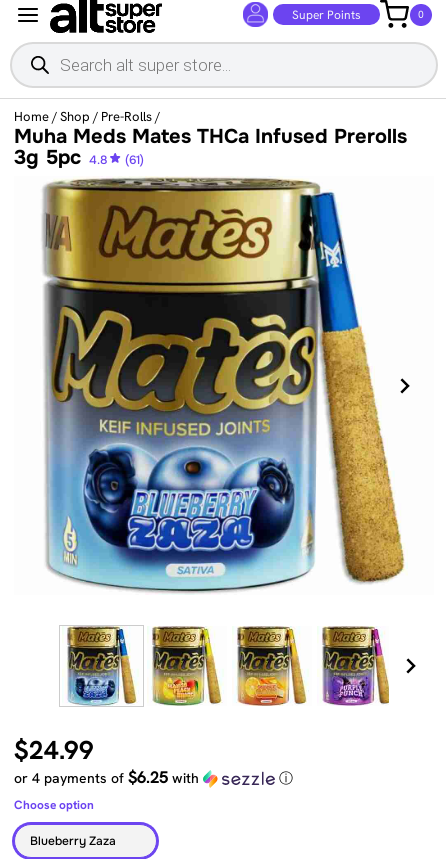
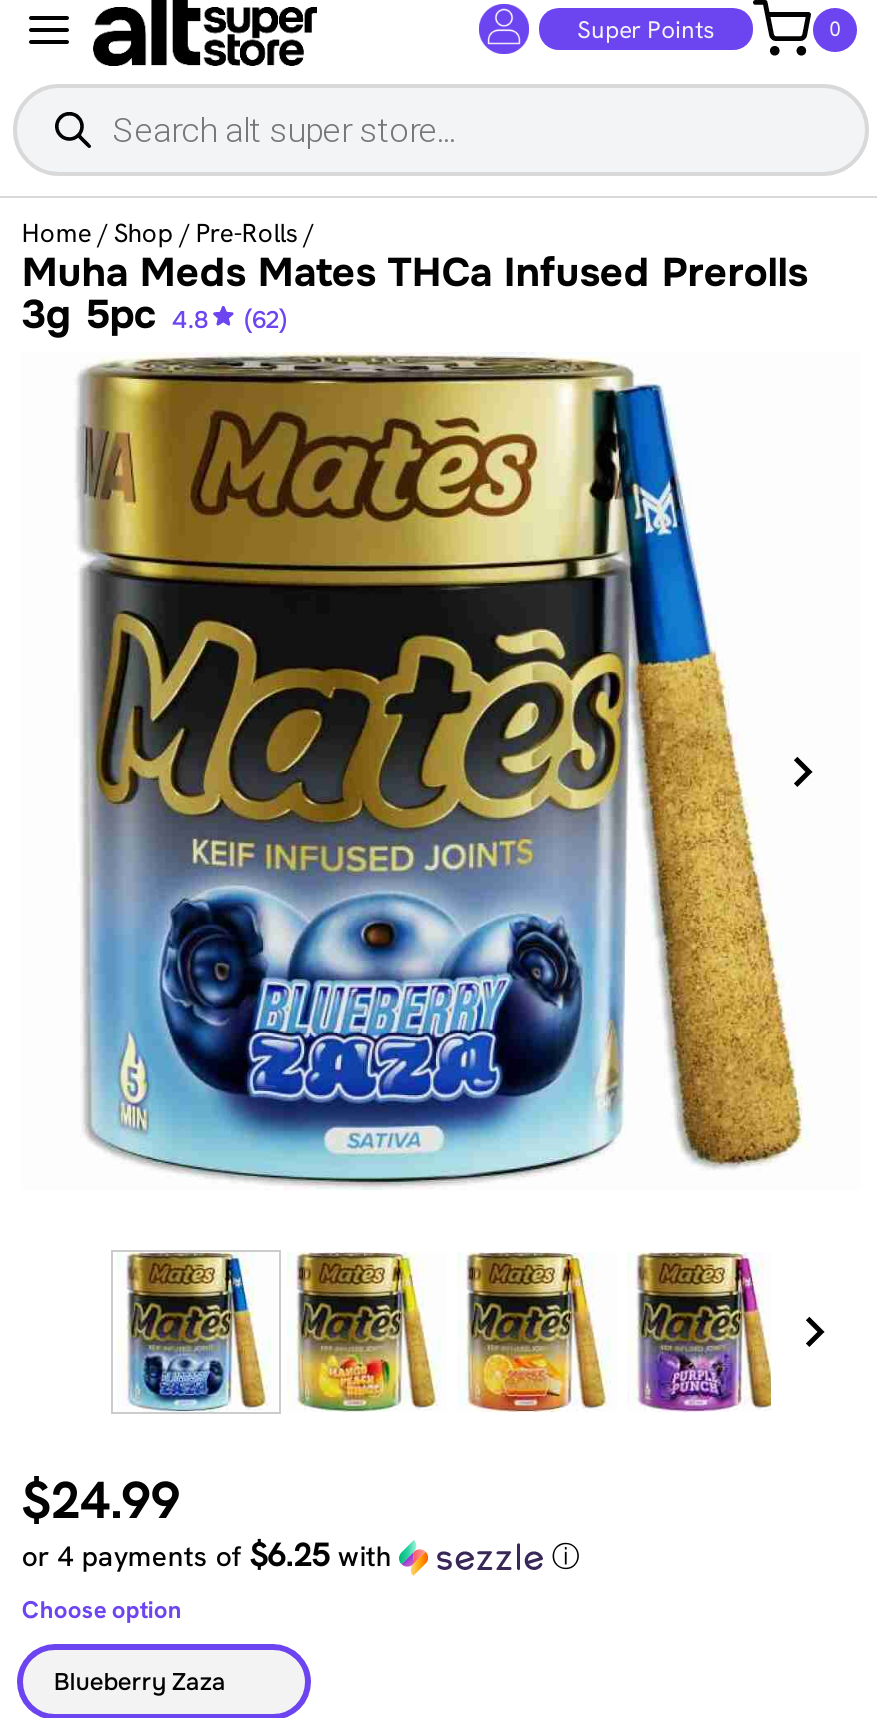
- 3g 5pc 4.8 (61)
+ 3g 5pc 4.8 (62)
